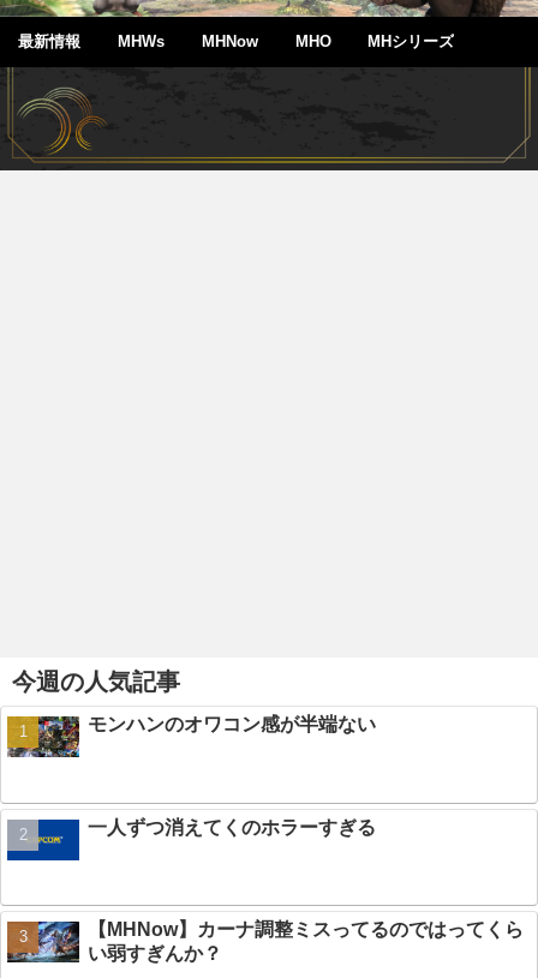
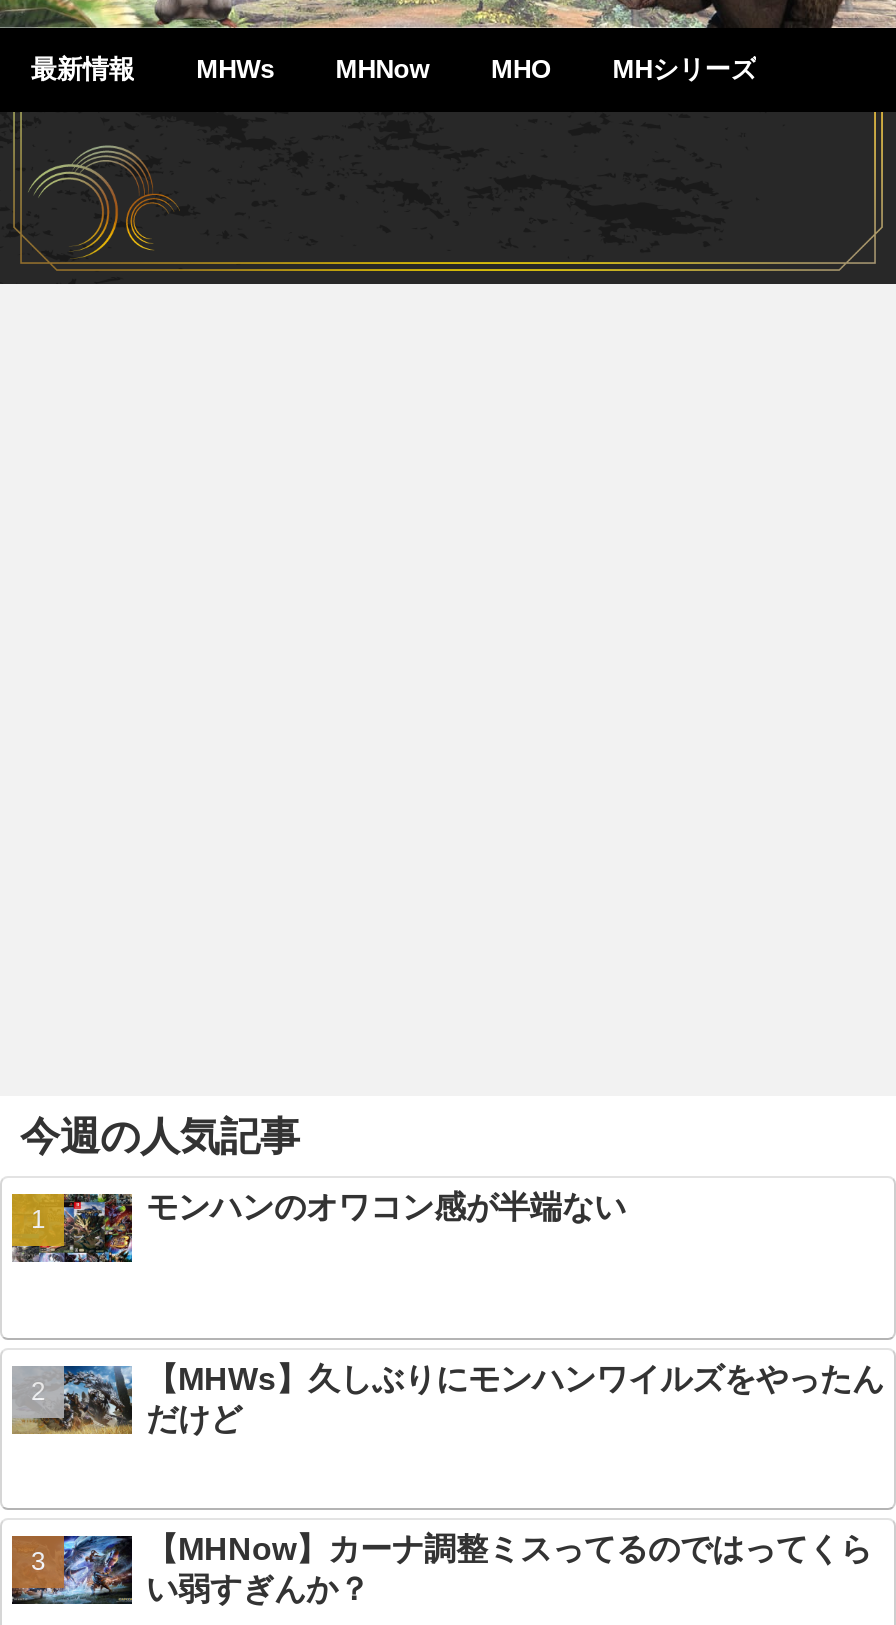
- [image]
- 一人ずつ消えてくのホラーすぎる
+ [image]
+ 【MHWs】久しぶりにモンハンワイルズをやったん
+ だけど
